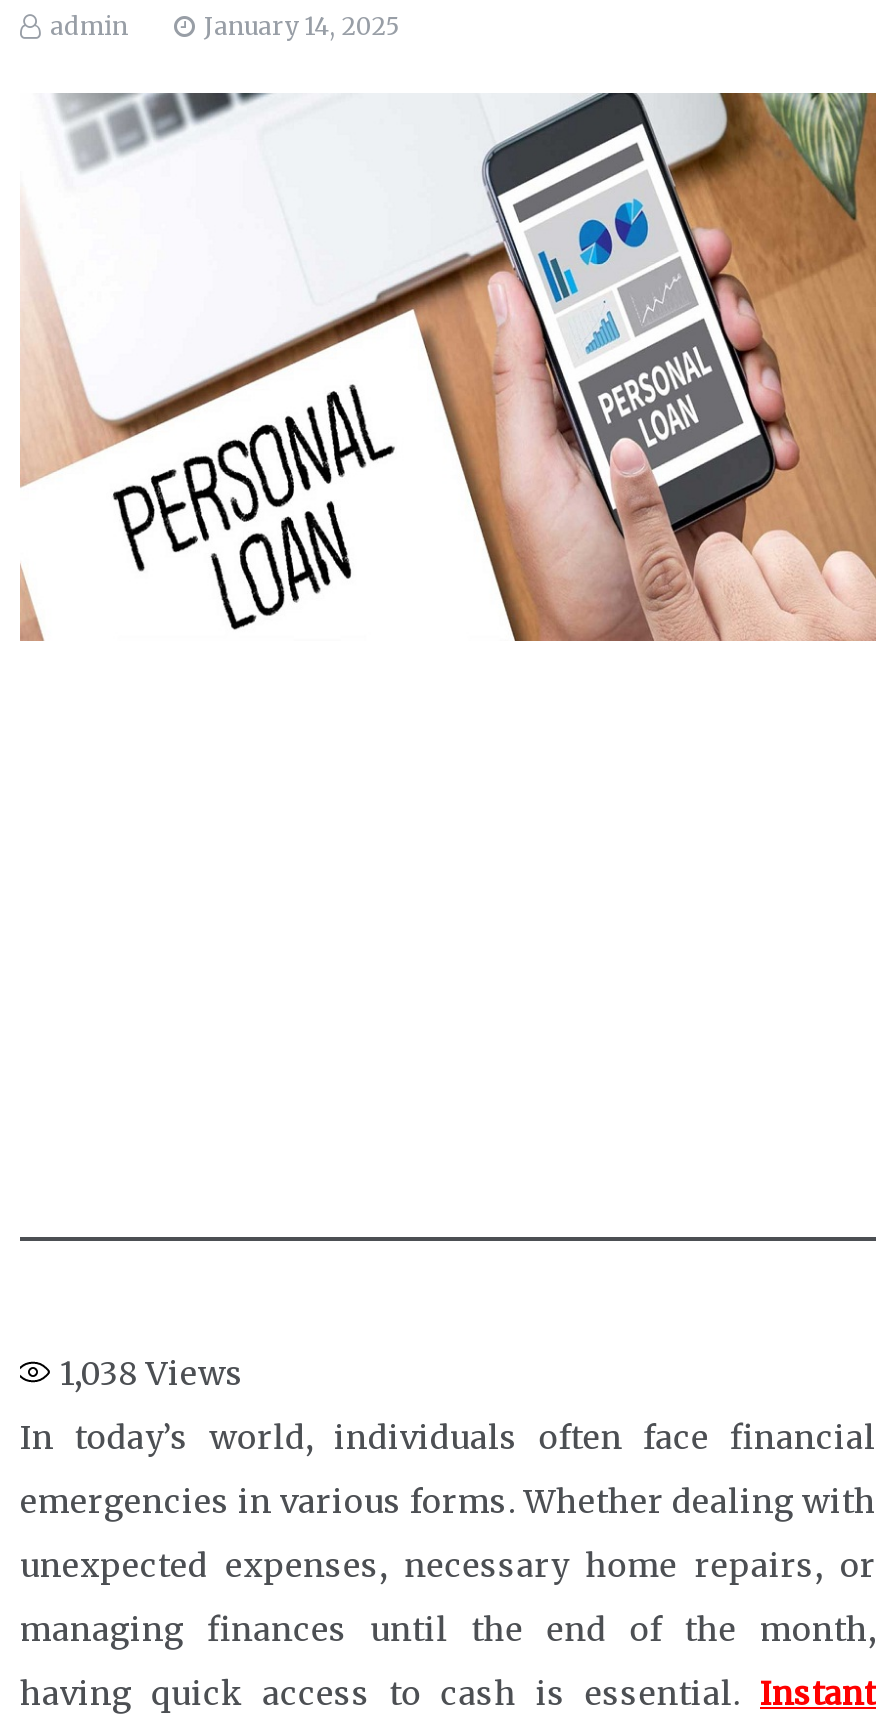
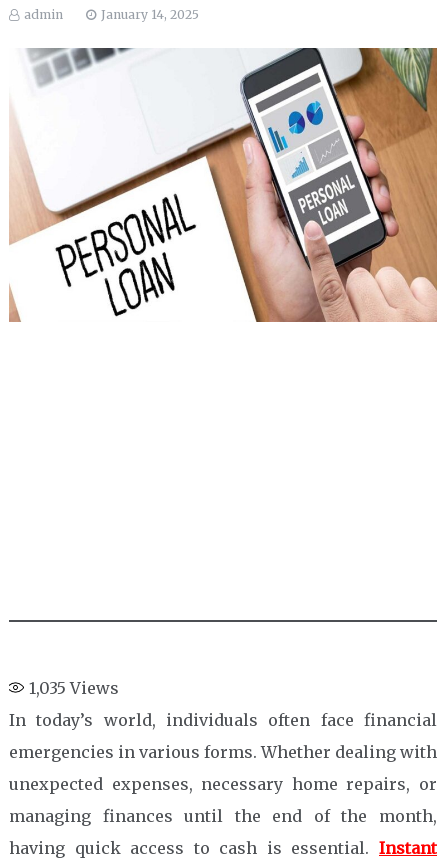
- 1,038 Views
+ 1,035 Views
